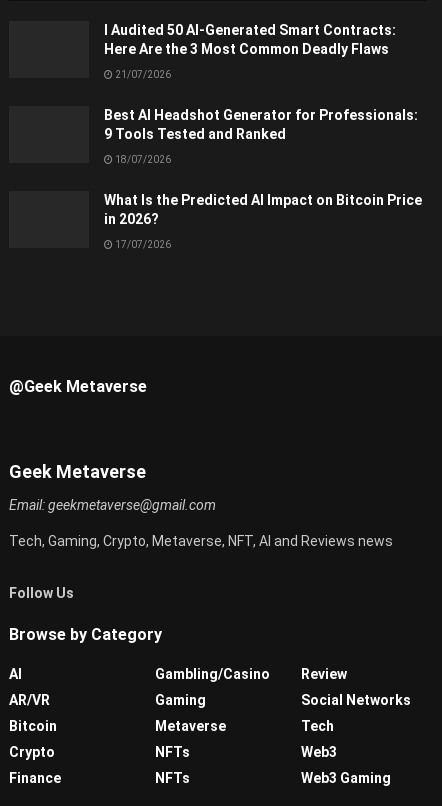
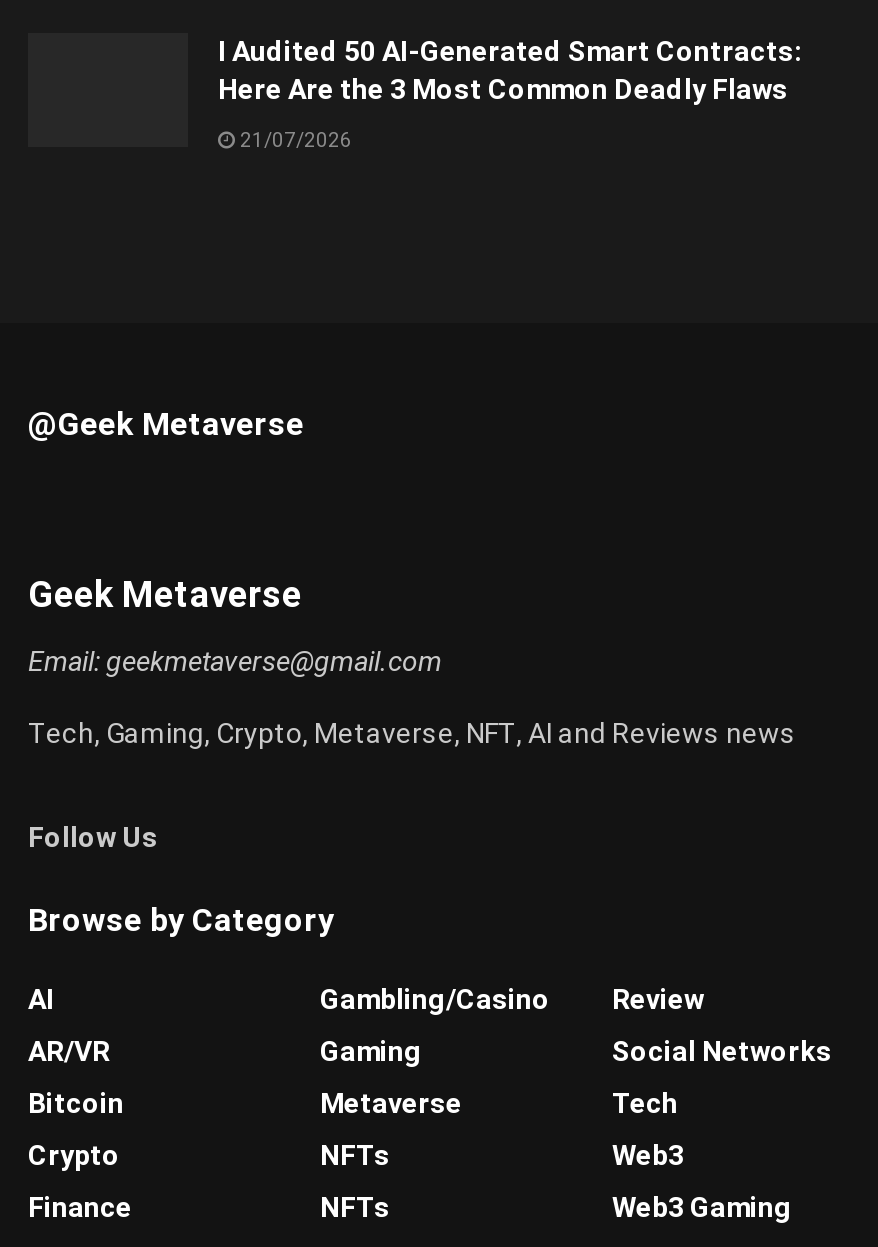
- Best AI Headshot Generator for Professionals:
- 9 Tools Tested and Ranked
- 18/07/2026
- What Is the Predicted AI Impact on Bitcoin Price
- in 2026?
- 17/07/2026
